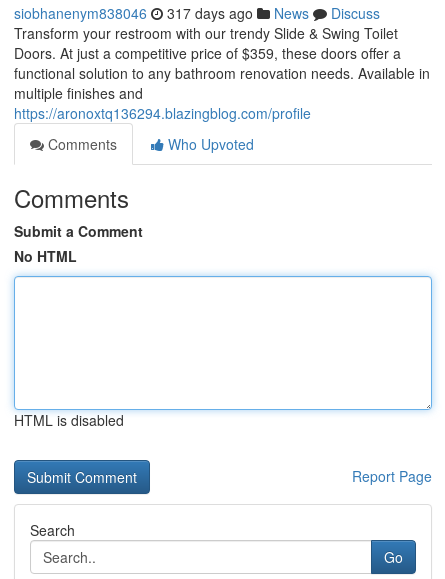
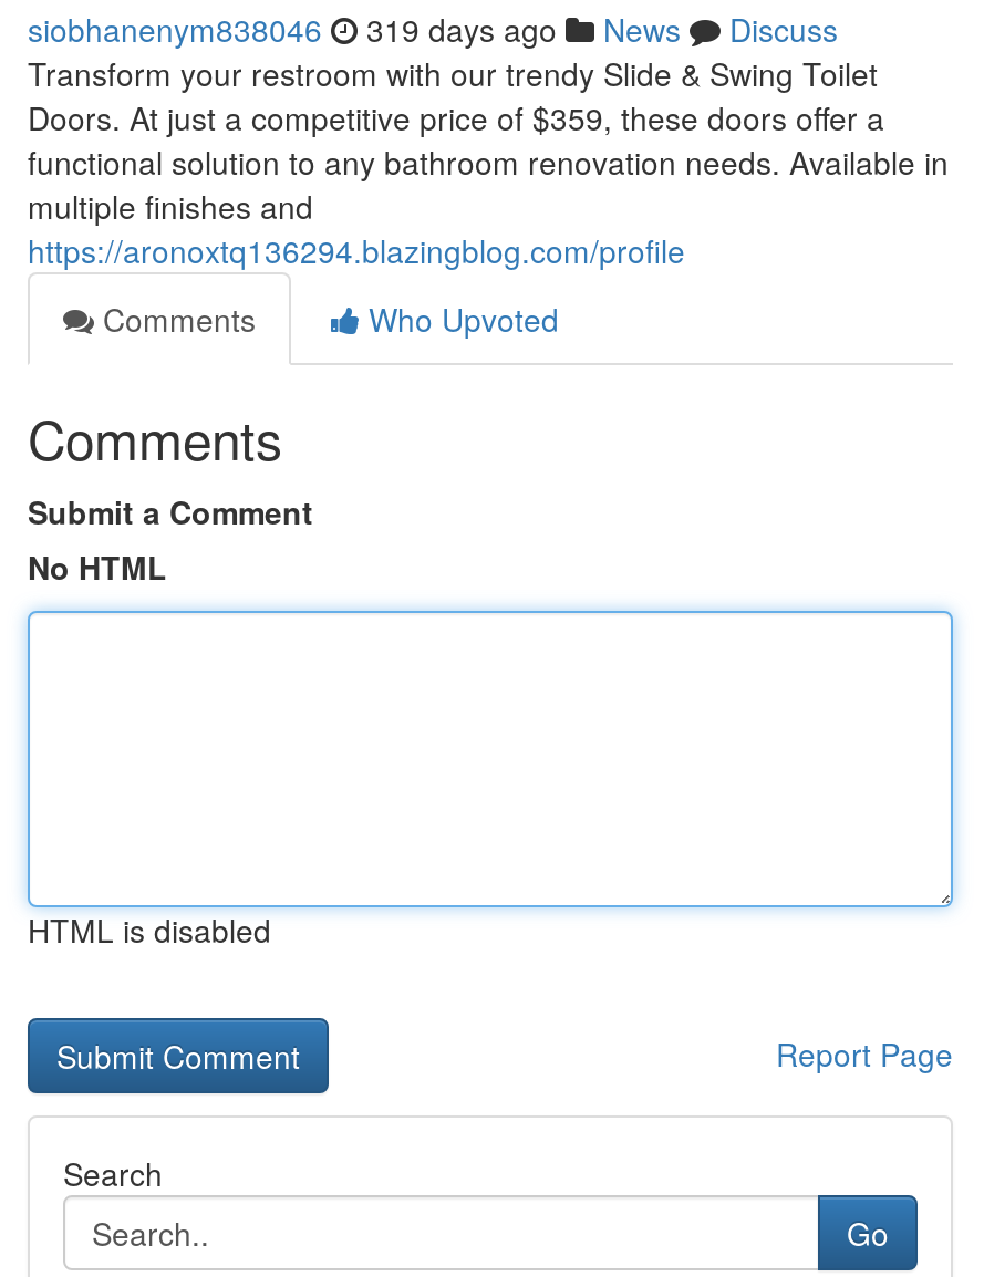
- siobhanenym838046 317 days ago News Discuss
+ siobhanenym838046 319 days ago News Discuss
